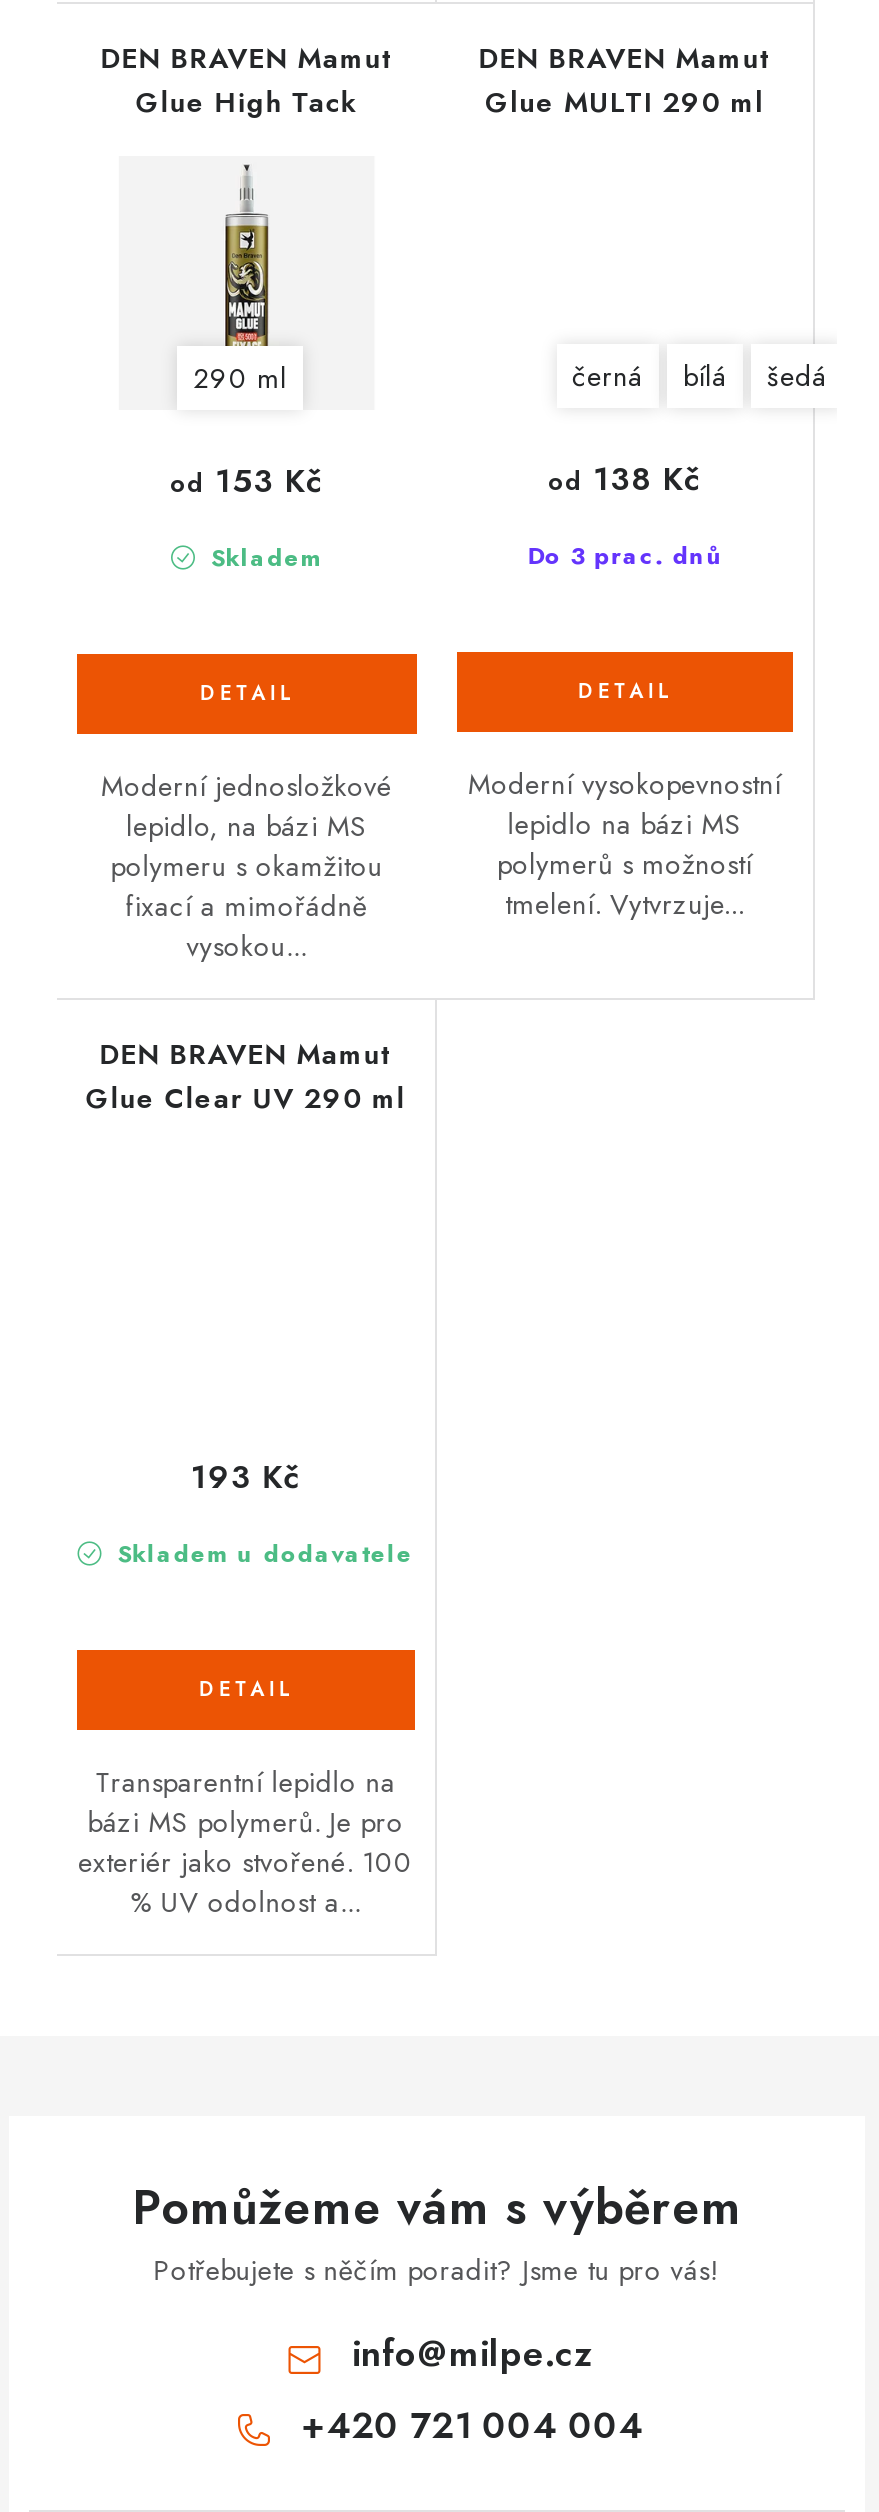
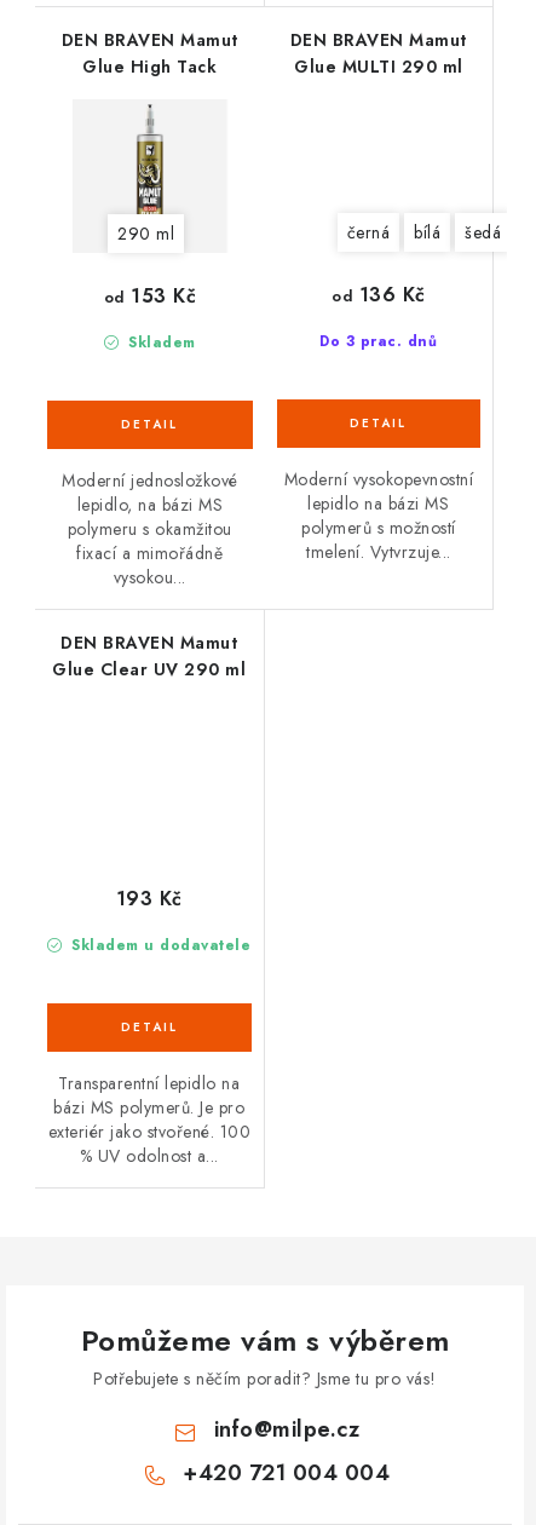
- od 138 Kč
+ od 136 Kč
